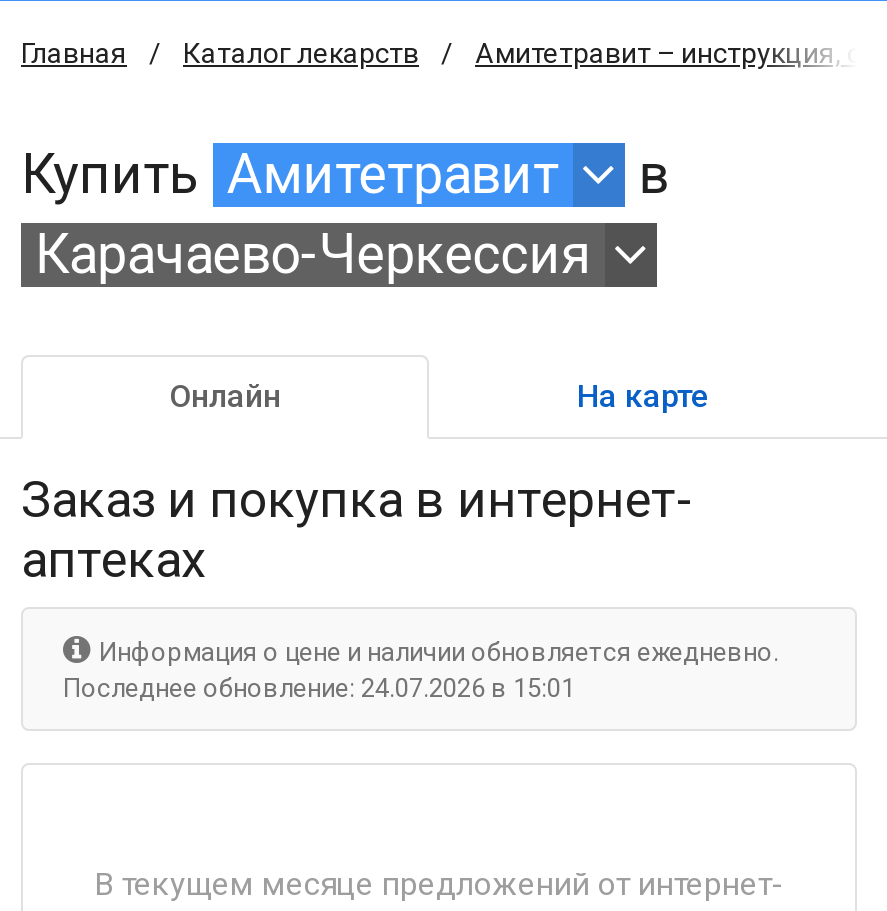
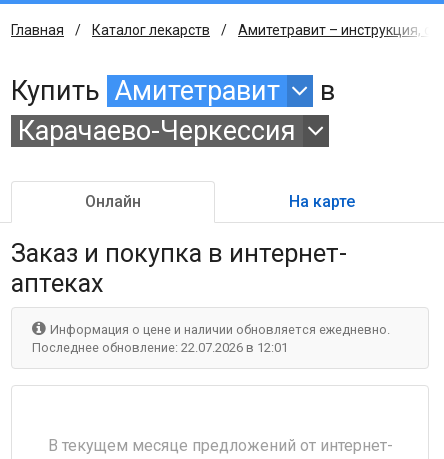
- Последнее обновление: 24.07.2026 в 15:01
+ Последнее обновление: 22.07.2026 в 12:01
